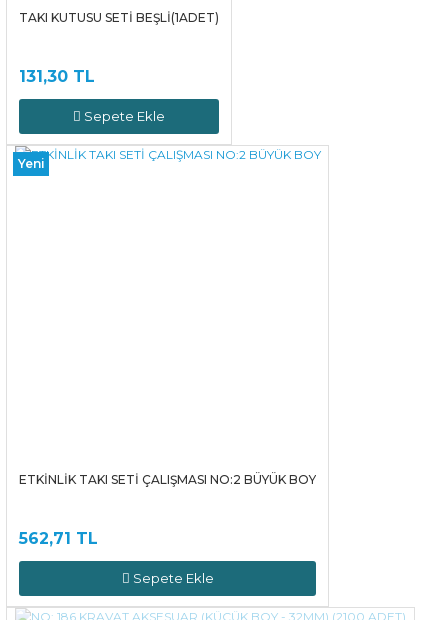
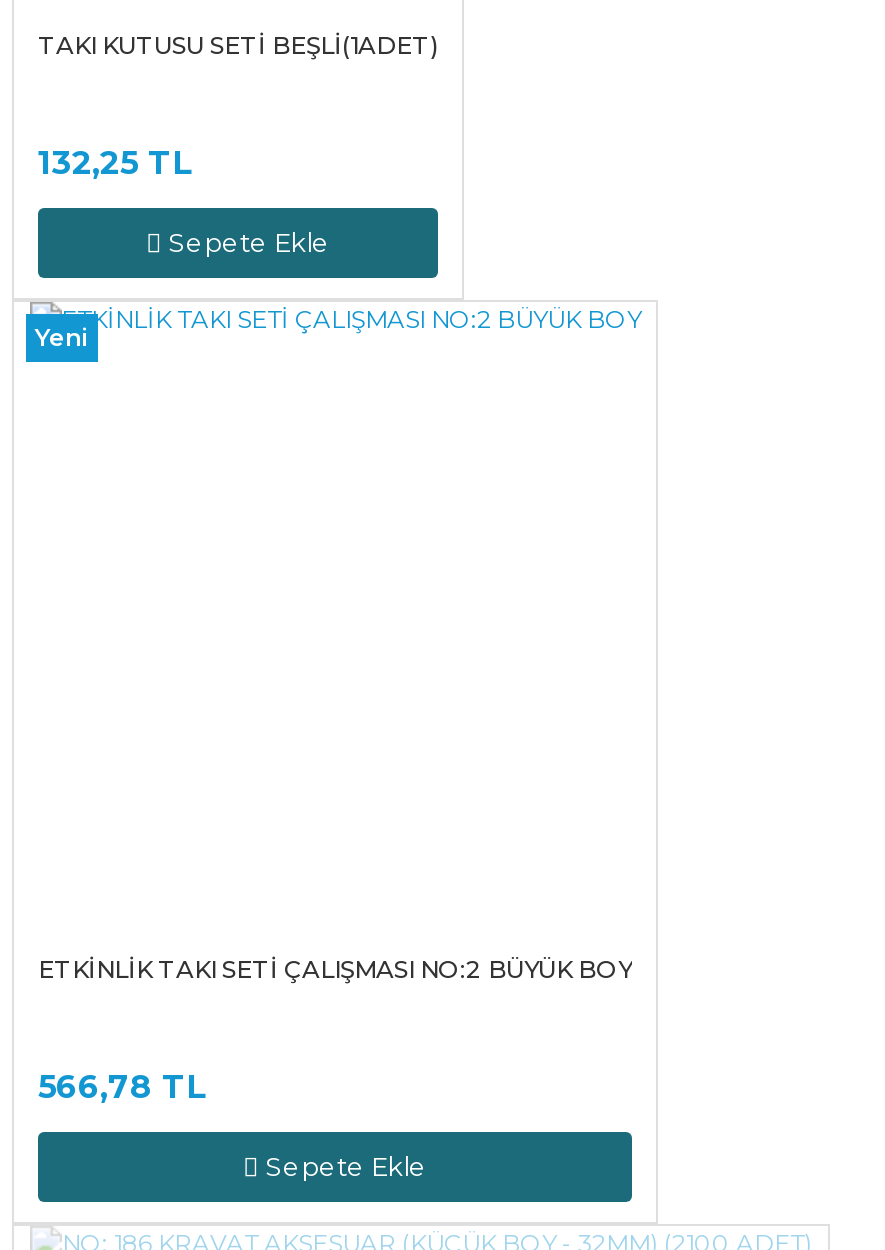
- 131,30 TL
+ 132,25 TL

- 562,71 TL
+ 566,78 TL
